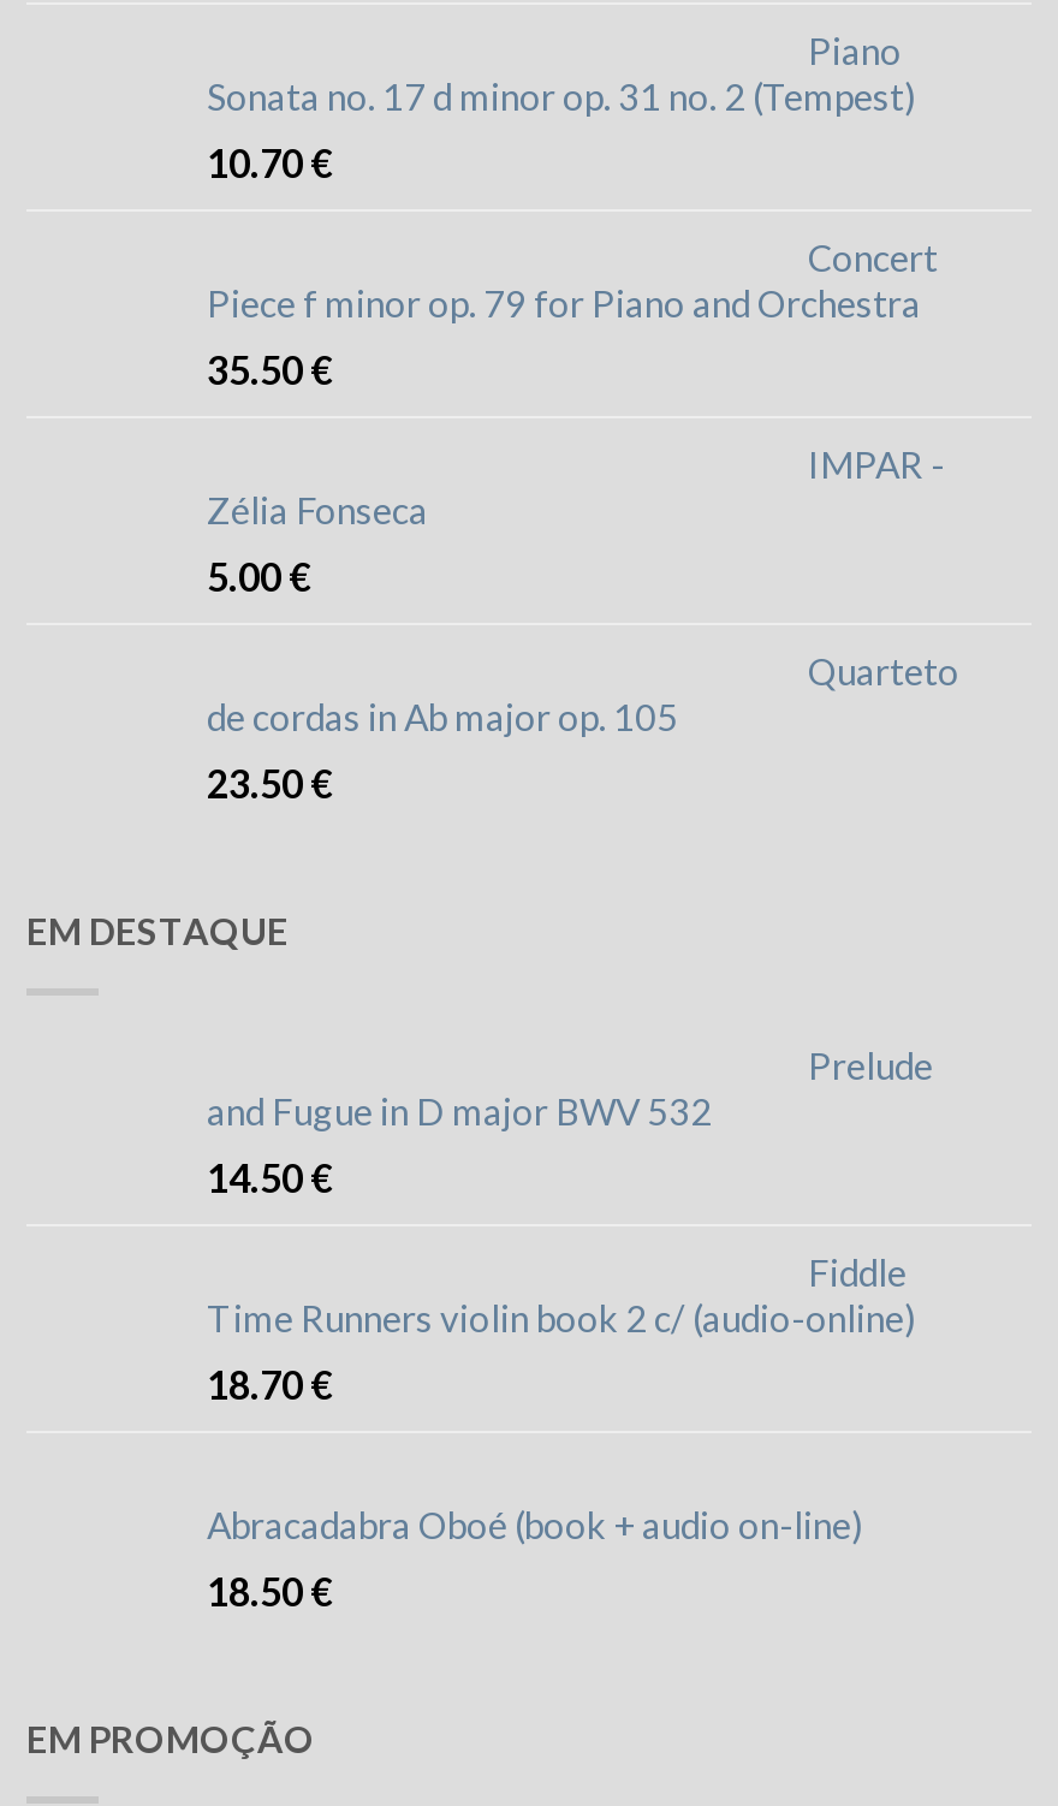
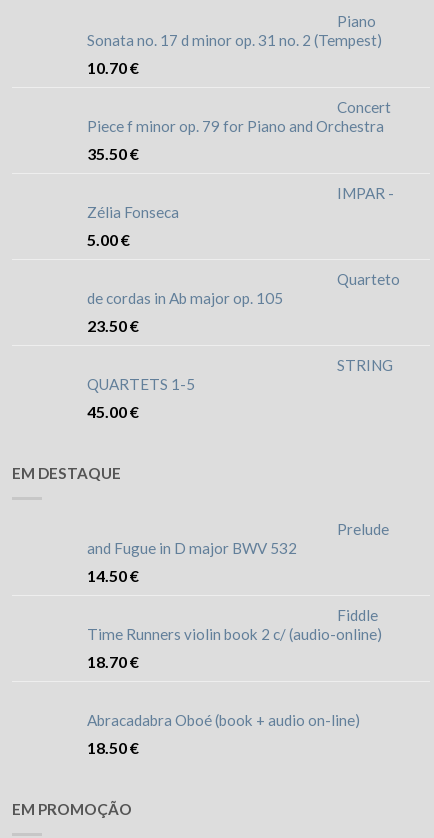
+ STRING
+ QUARTETS 1-5
+ 45.00€
